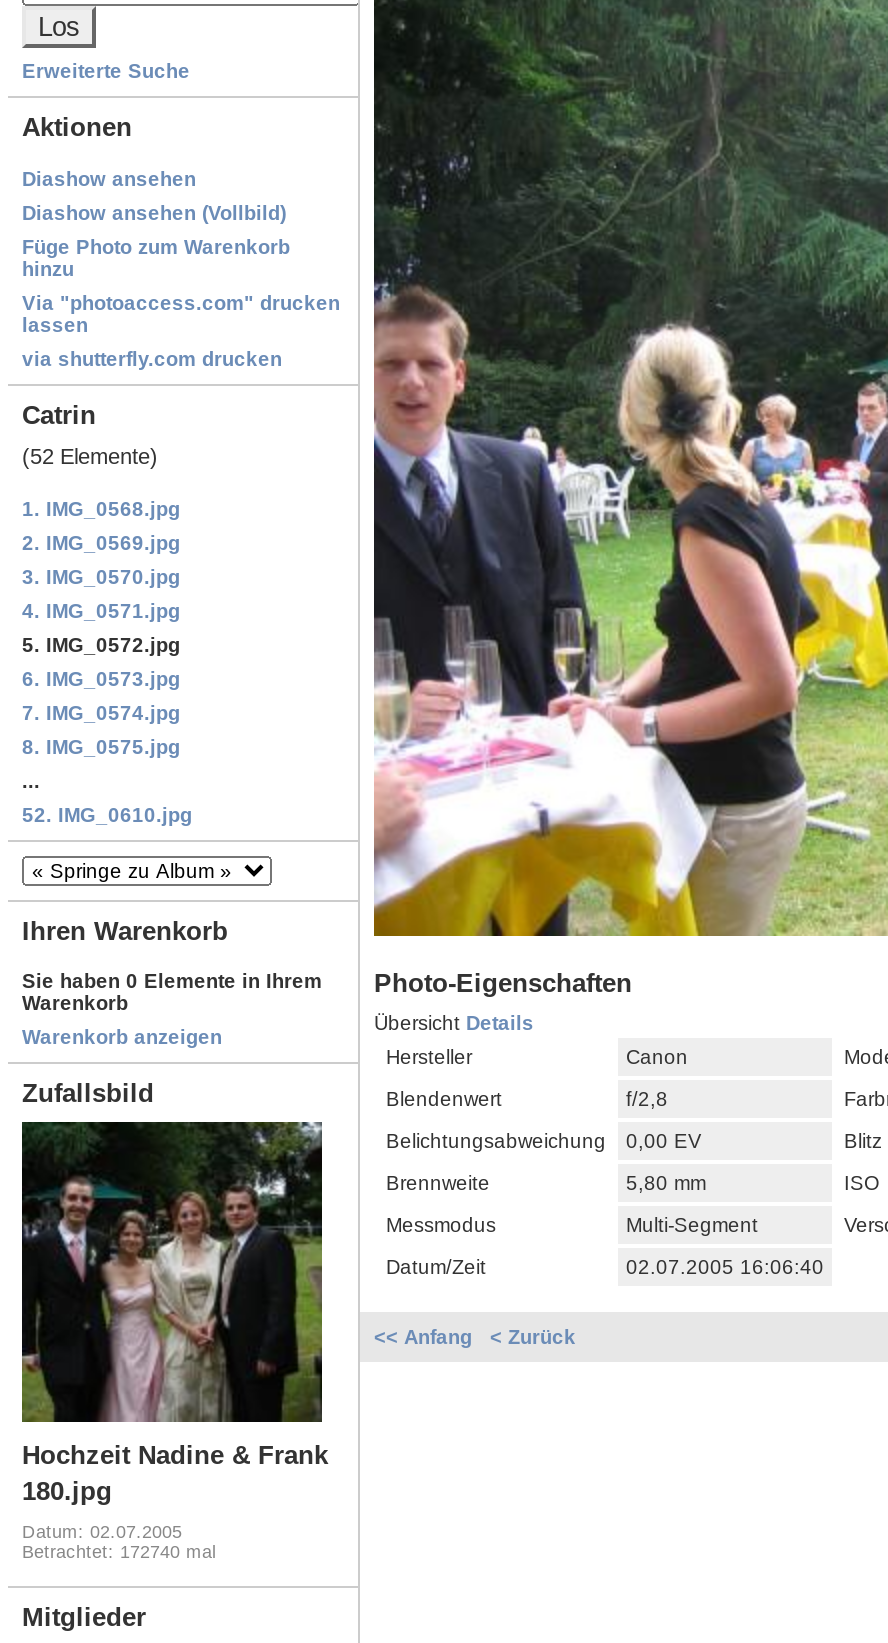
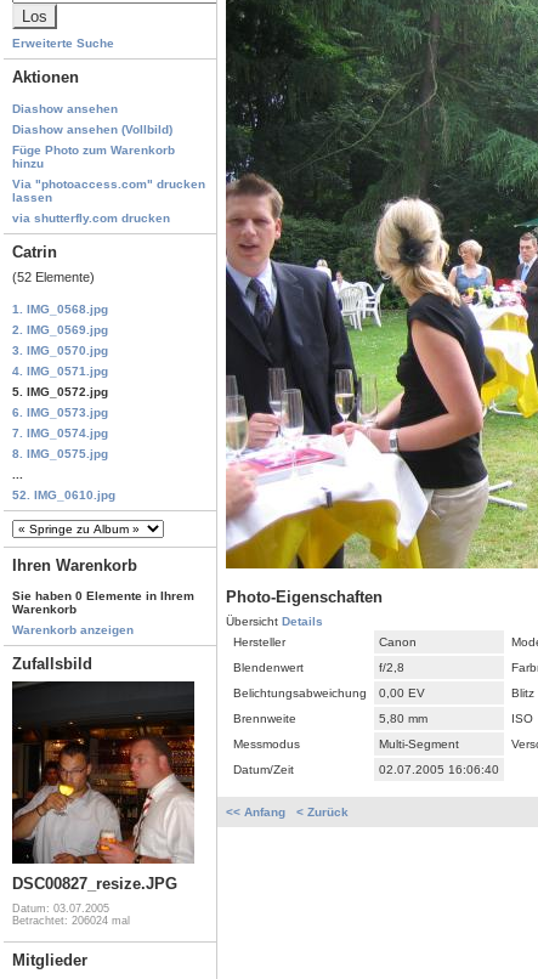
- [image]
- Hochzeit Nadine & Frank
- 180.jpg
+ [image]
+ DSC00827_resize.JPG

- Datum: 02.07.2005
- Betrachtet: 172740 mal
+ Datum: 03.07.2005
+ Betrachtet: 206024 mal
